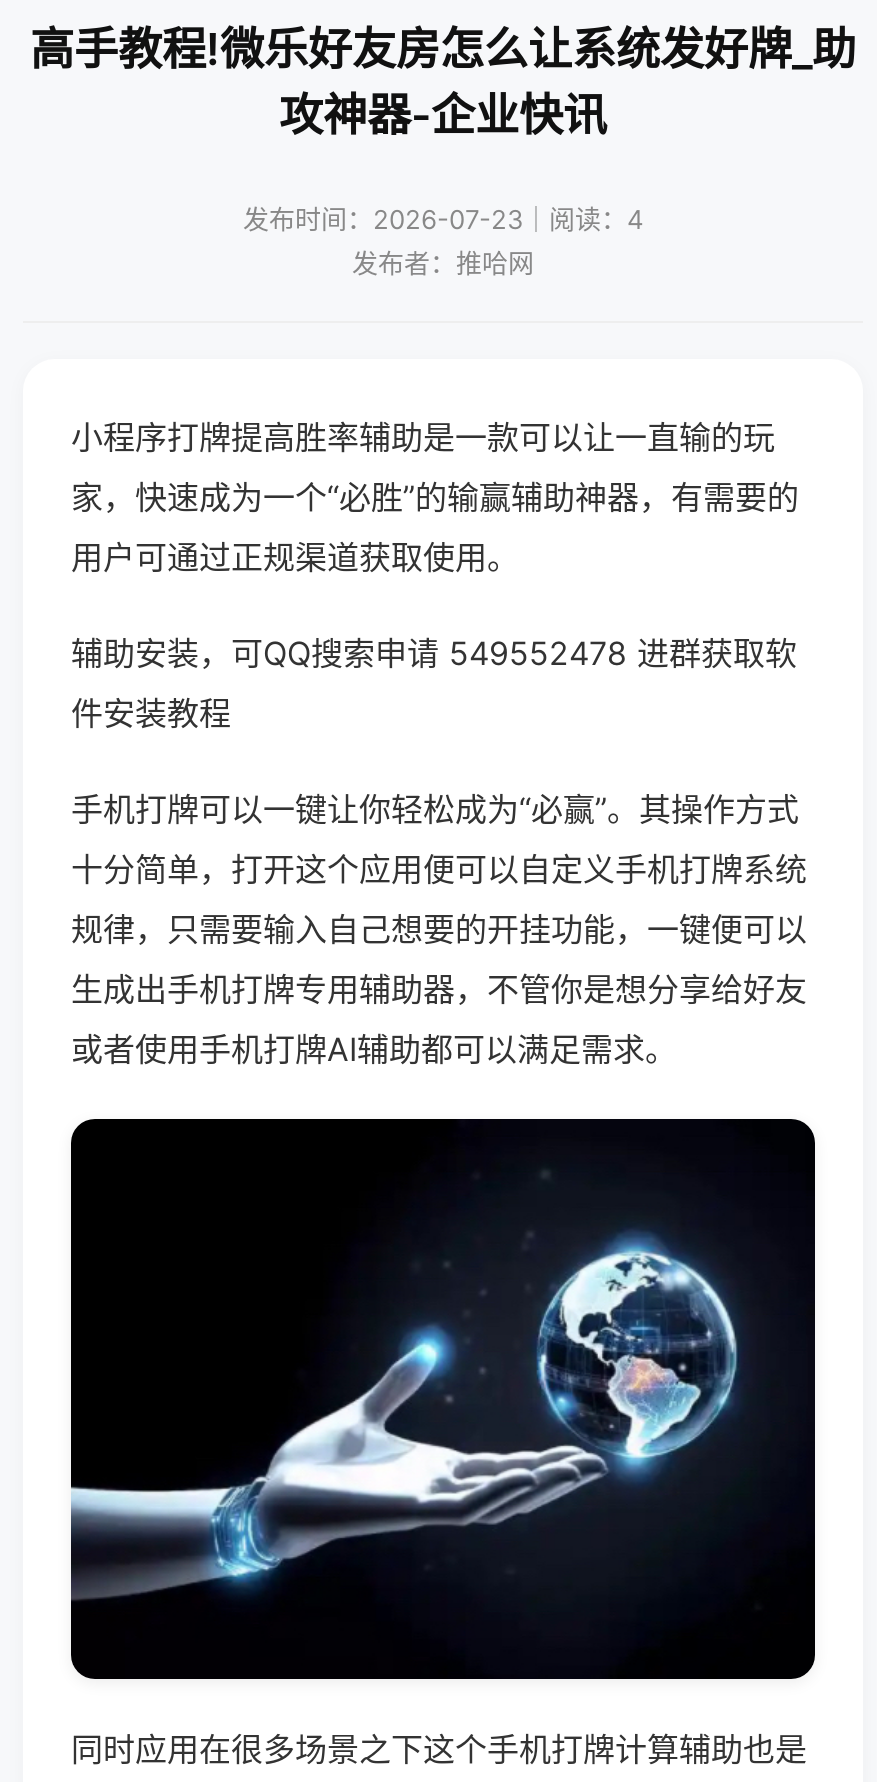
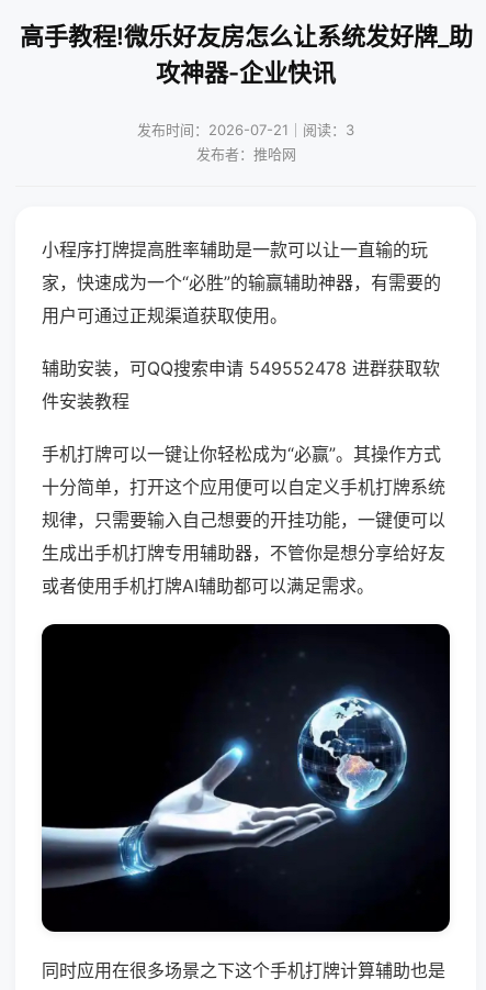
- 发布时间：2026-07-23｜阅读：4
+ 发布时间：2026-07-21｜阅读：3
